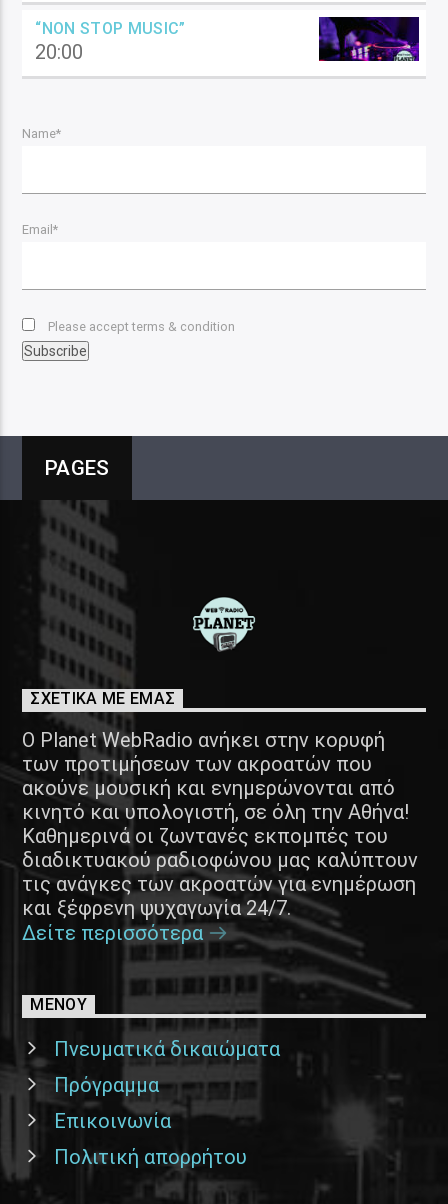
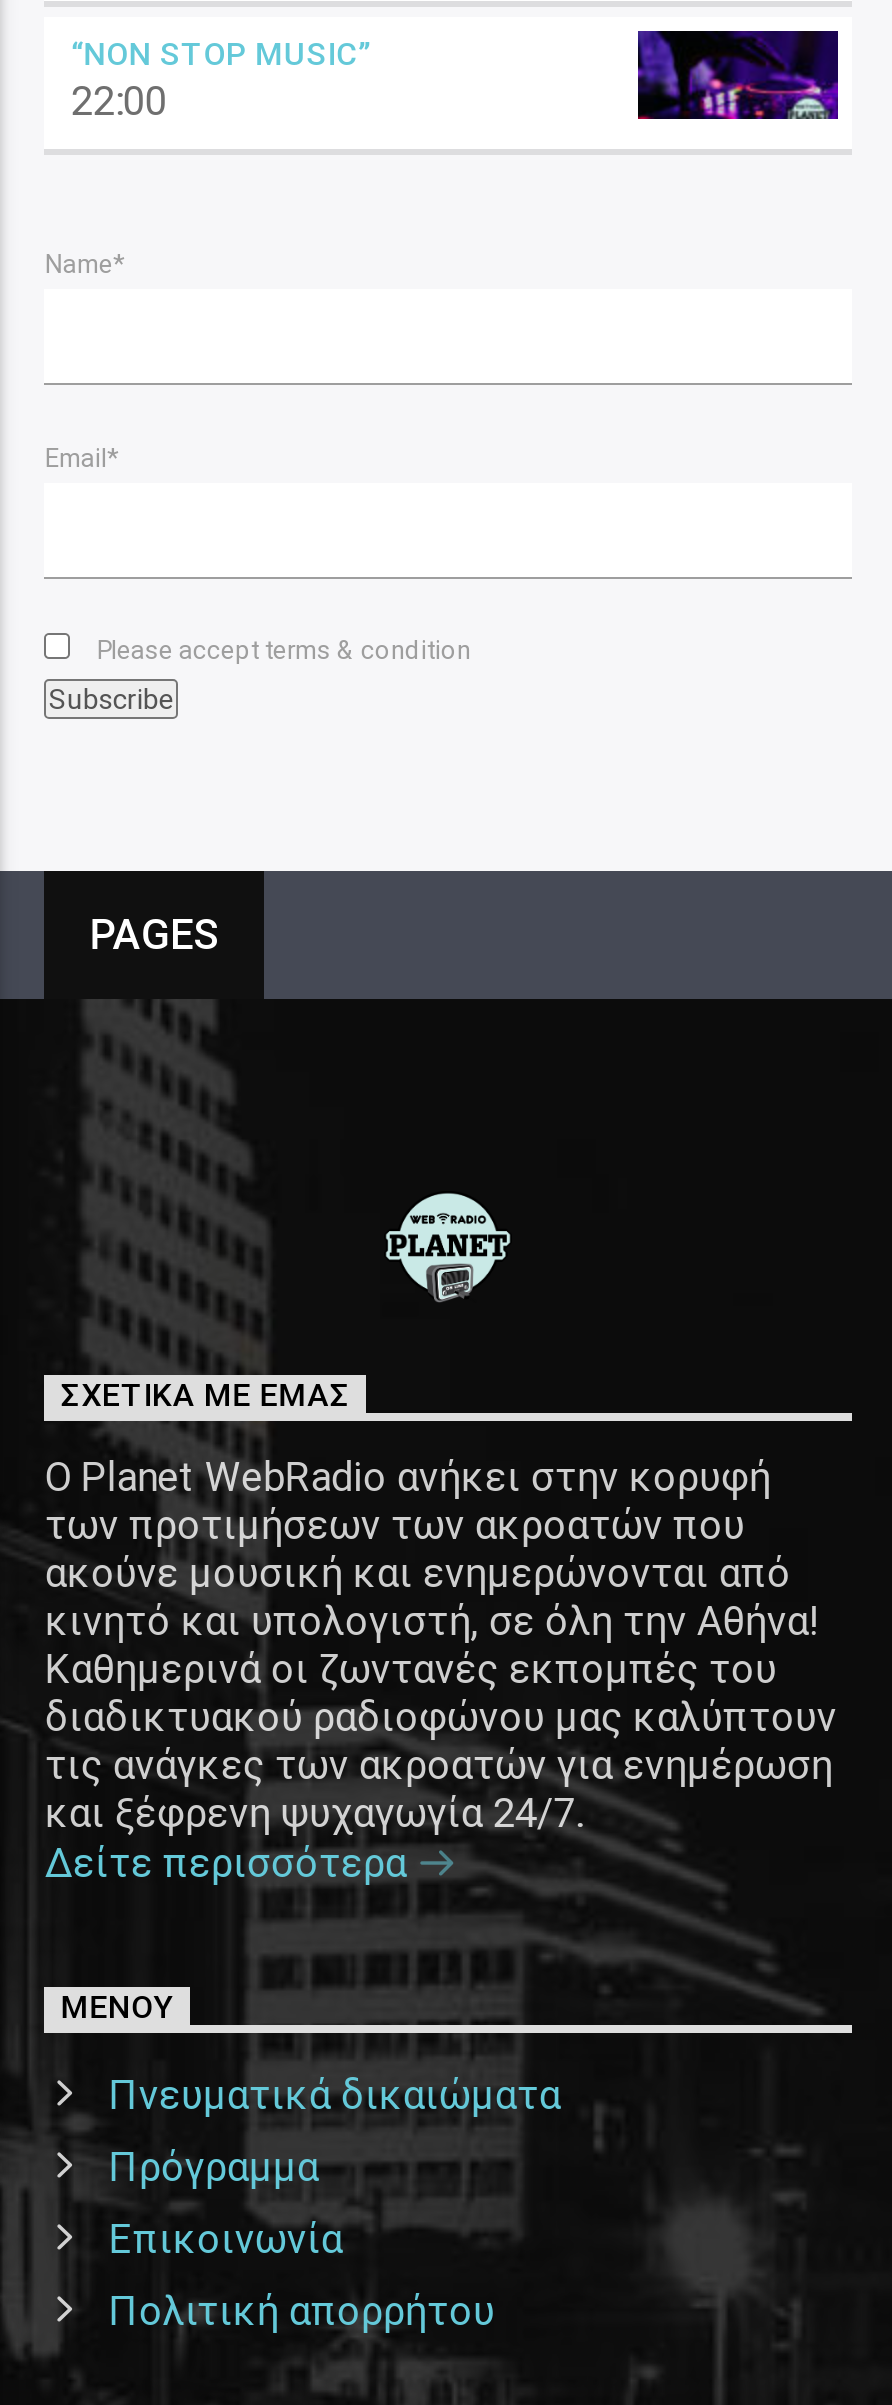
- 20:00
+ 22:00
